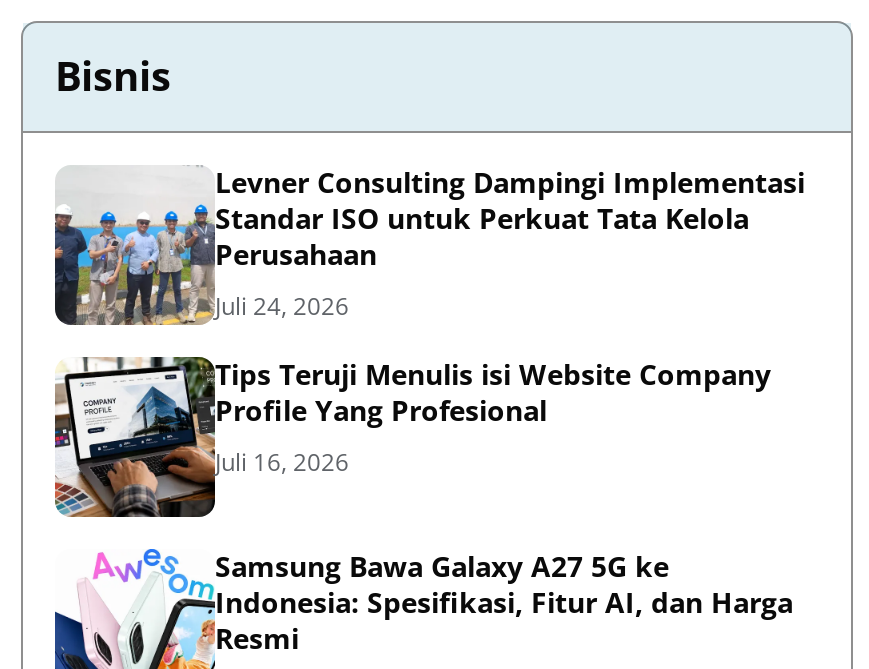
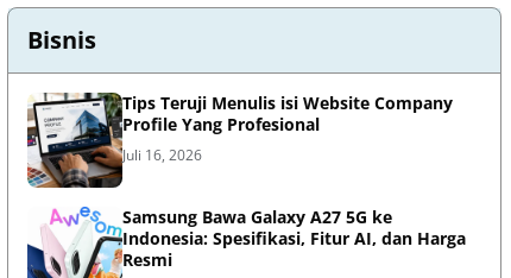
- [image]
- Levner Consulting Dampingi Implementasi
- Standar ISO untuk Perkuat Tata Kelola
- Perusahaan
- Juli 24, 2026
